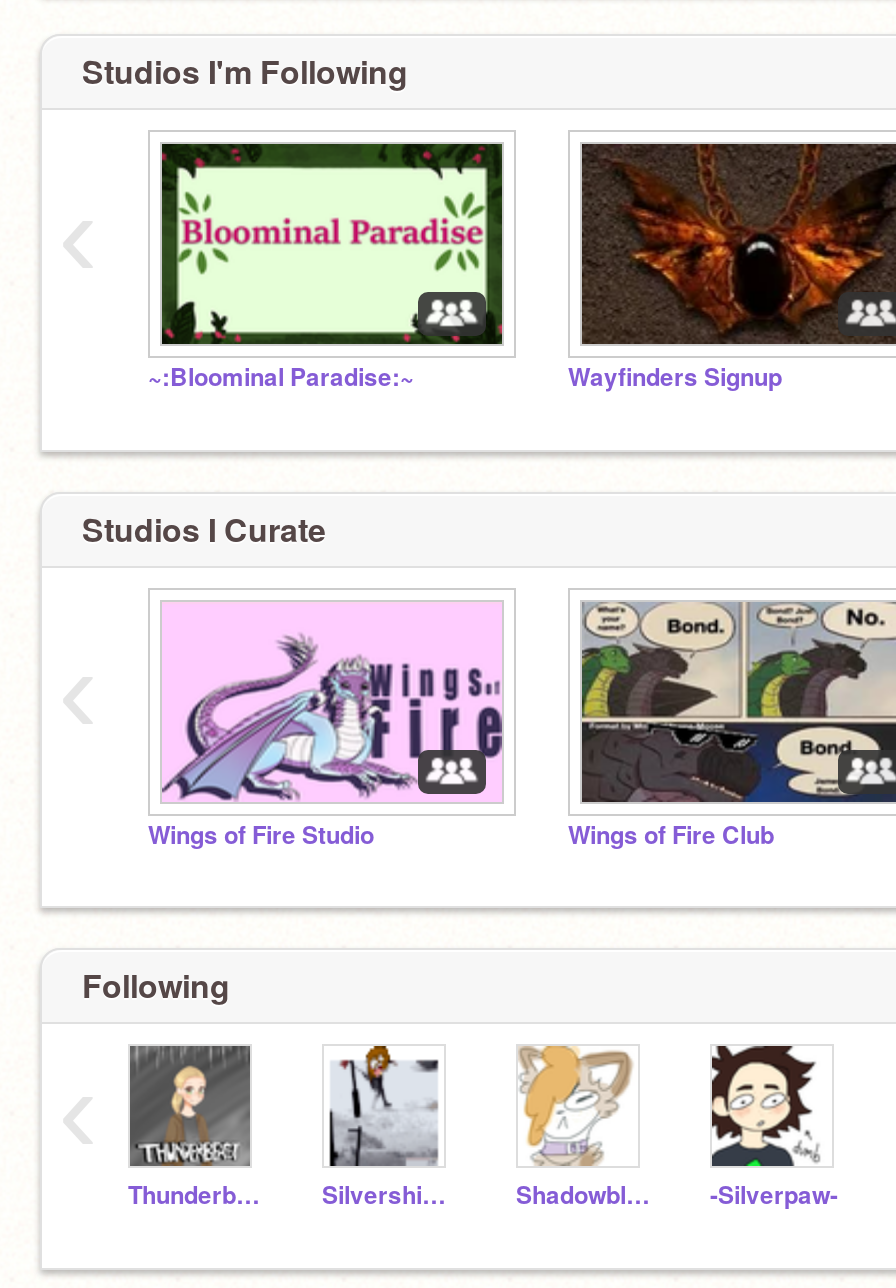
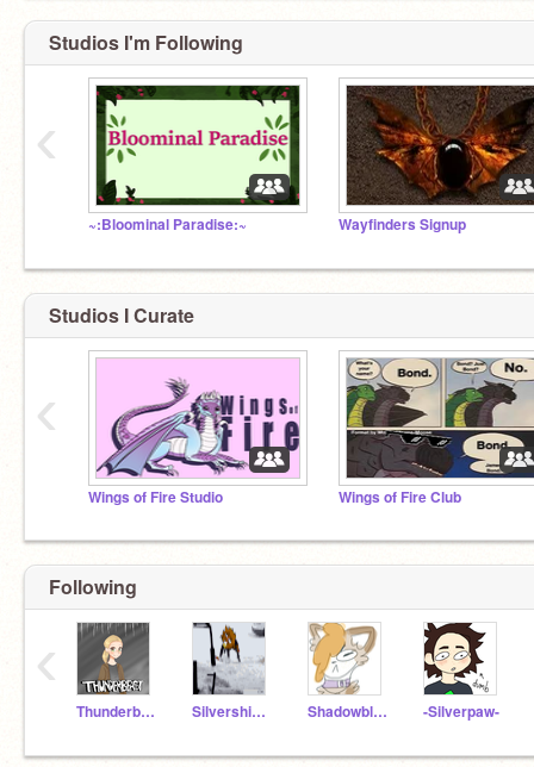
- [image]
+ [image]
